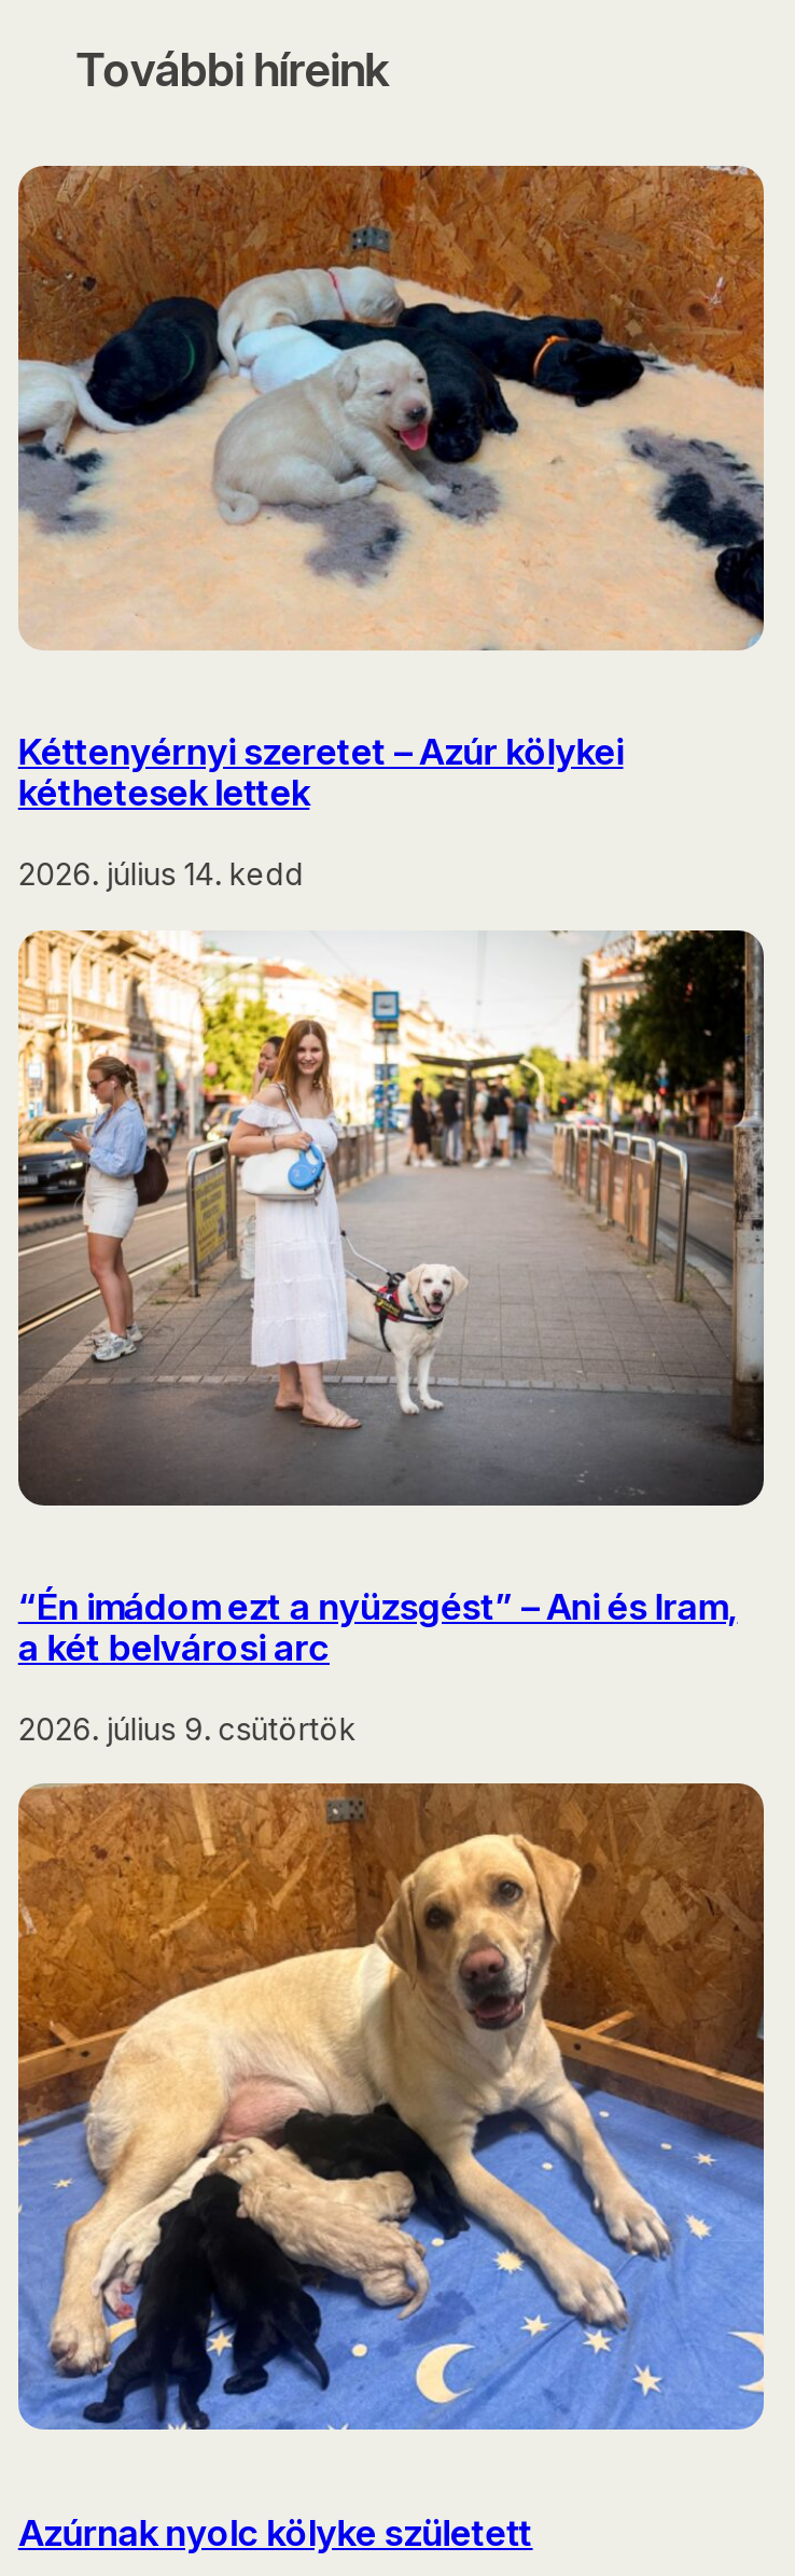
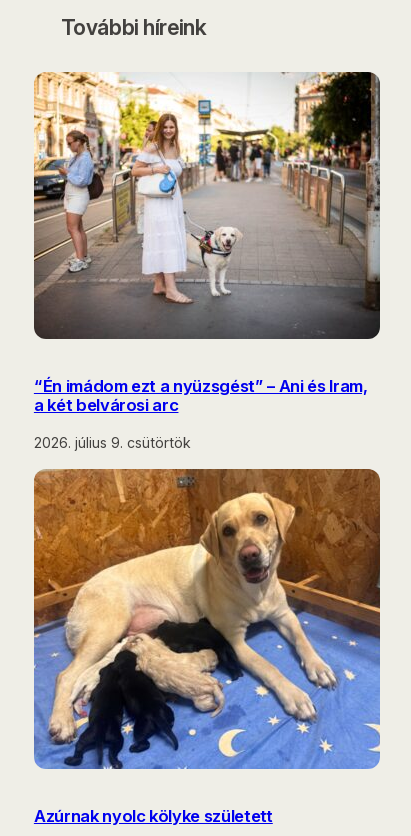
- [image]
- Kéttenyérnyi szeretet – Azúr kölykei
- kéthetesek lettek
- 2026. július 14. kedd
